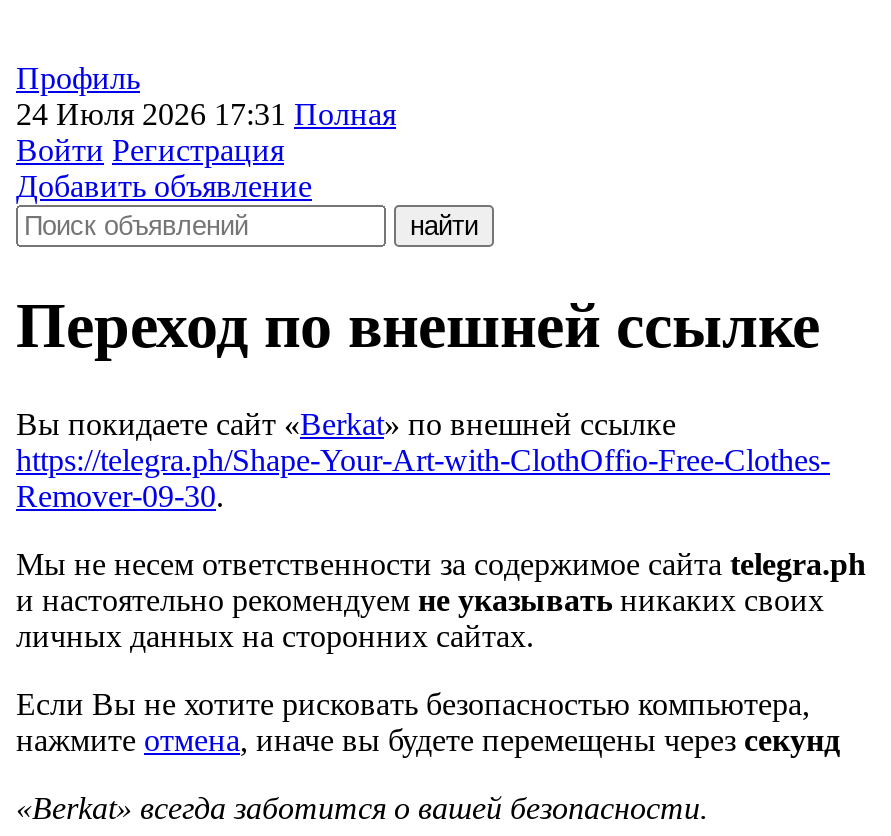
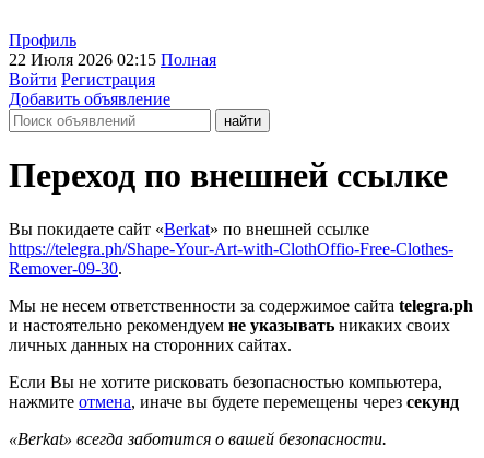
- 24 Июля 2026 17:31 Полная
+ 22 Июля 2026 02:15 Полная
